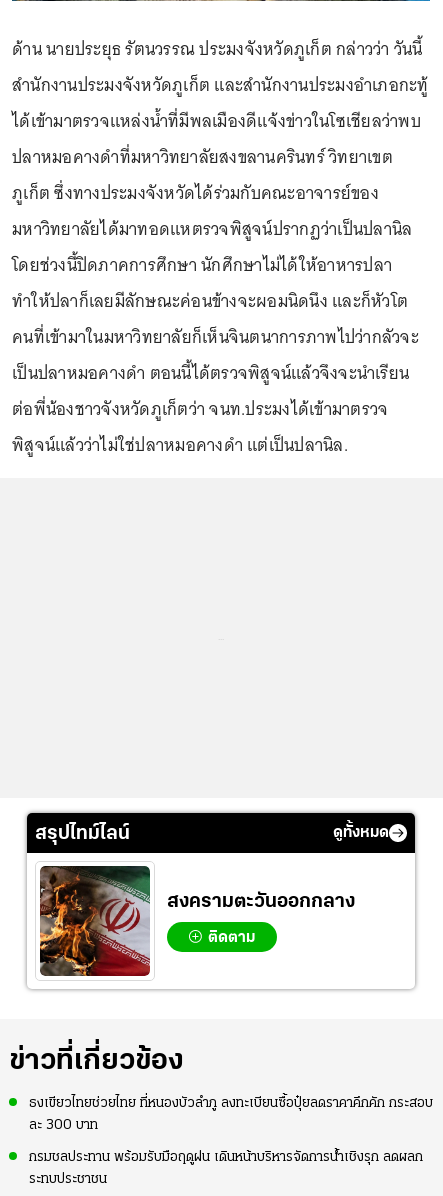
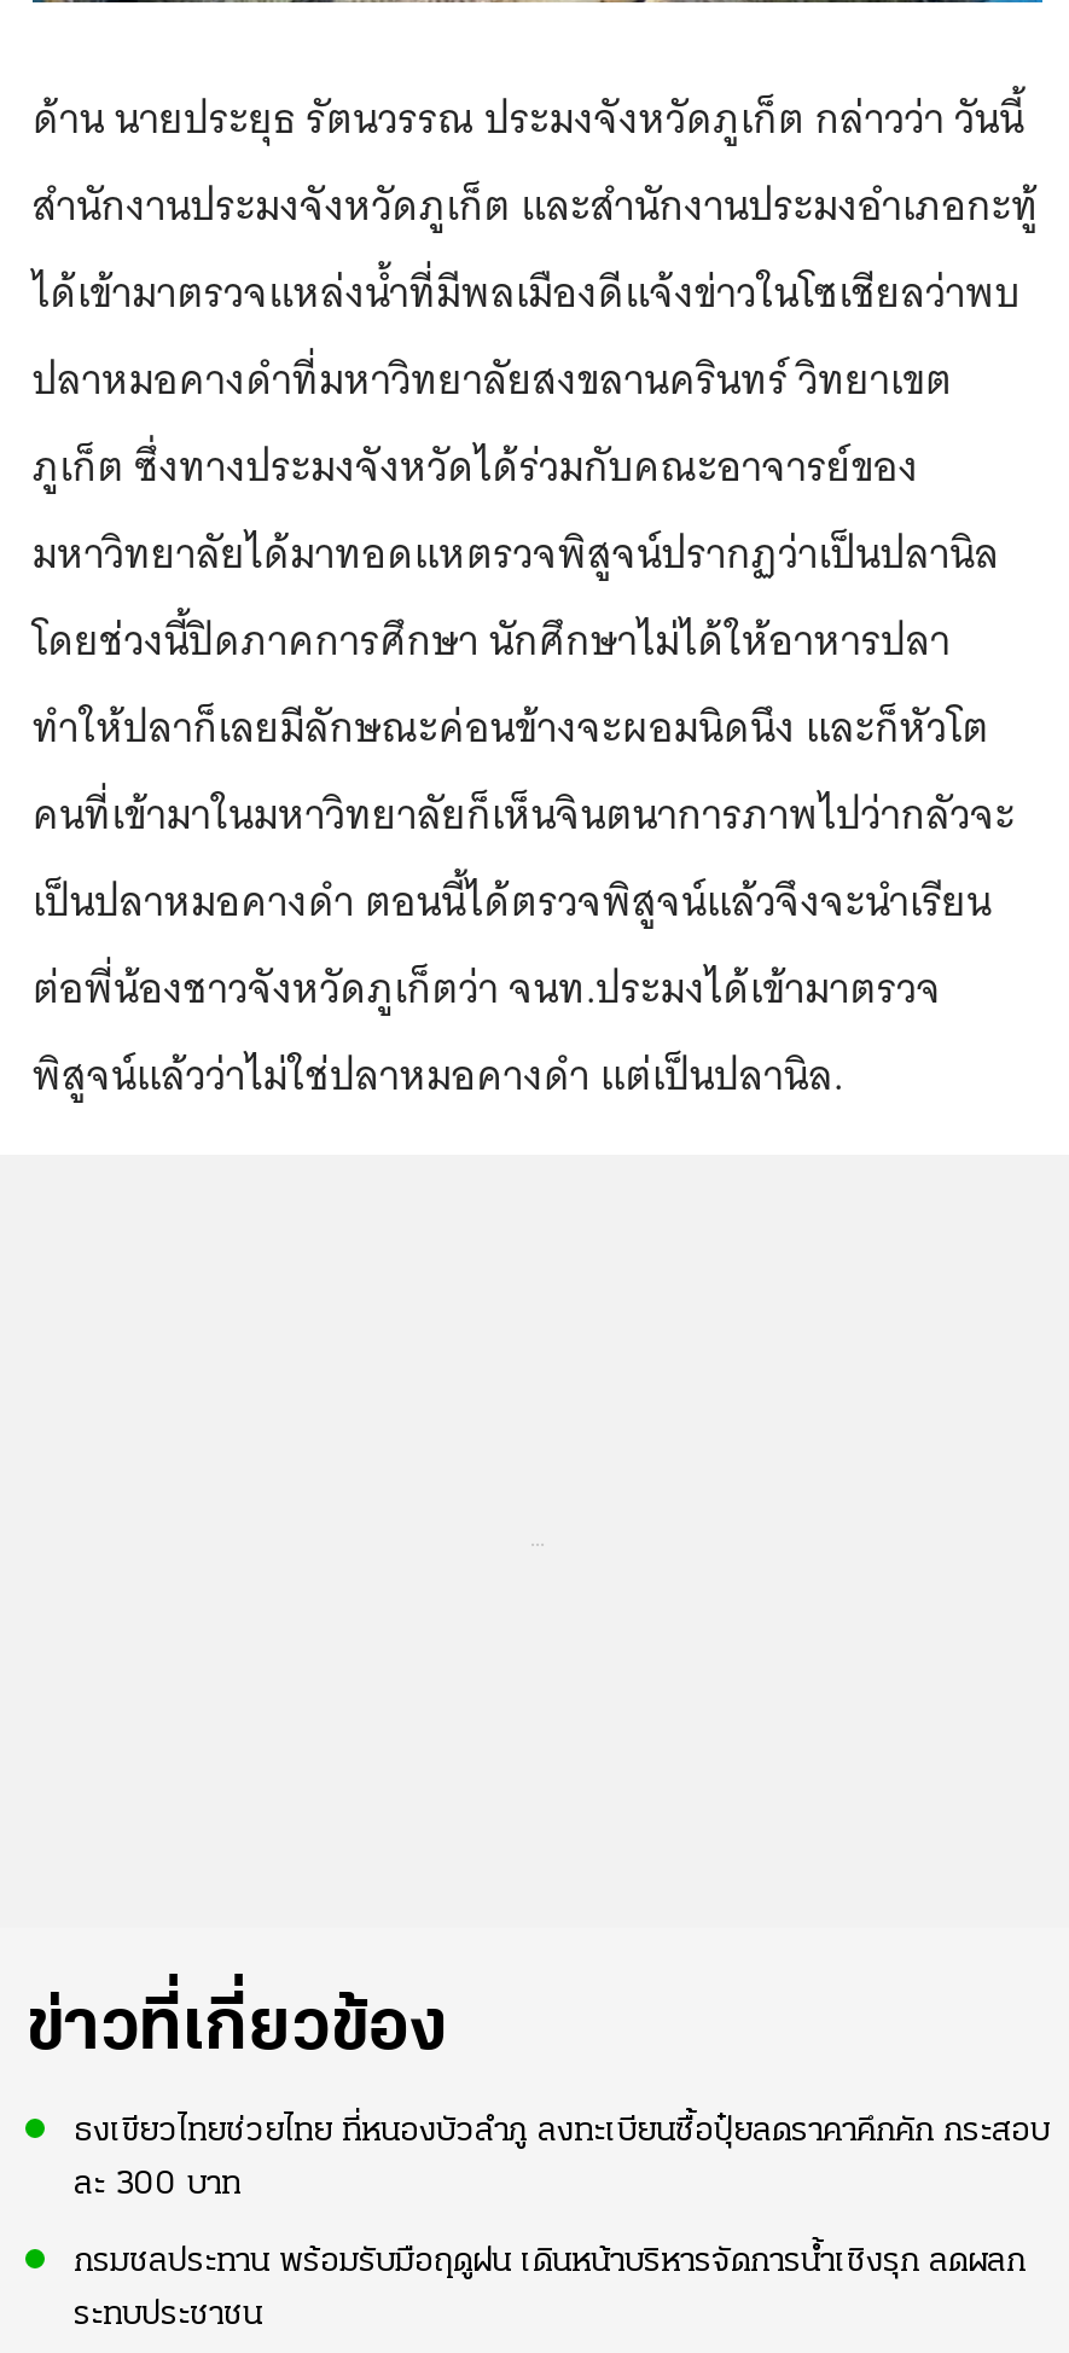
- สรุปไทม์ไลน์
- ดูทั้งหมด

- [image]
- สงครามตะวันออกกลาง
- ติดตาม
